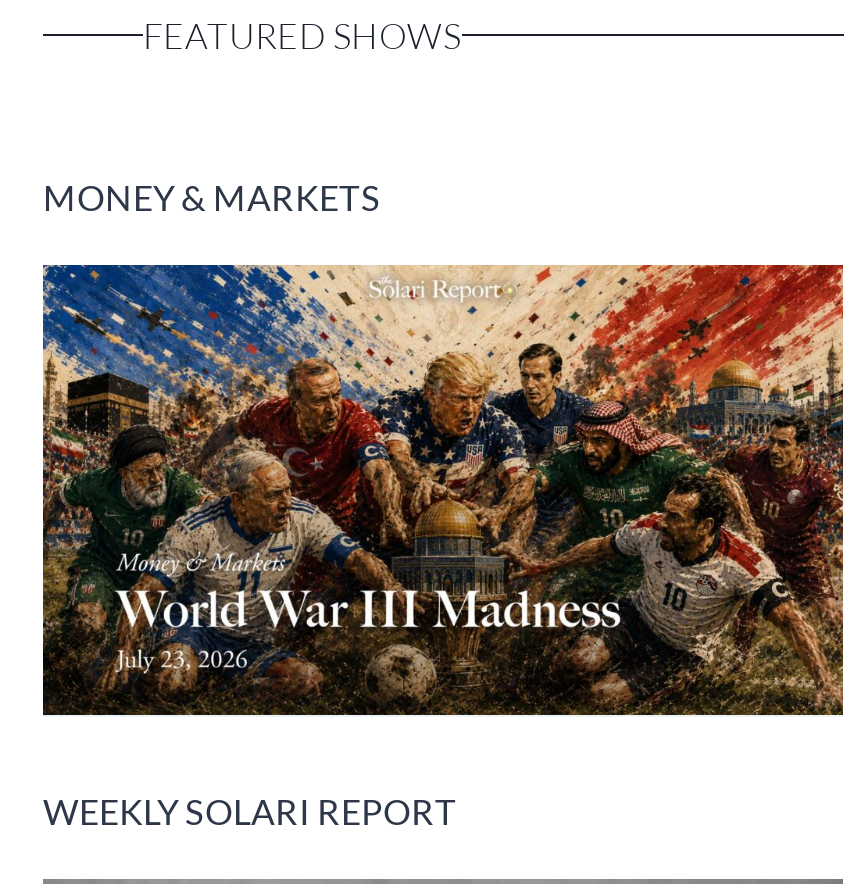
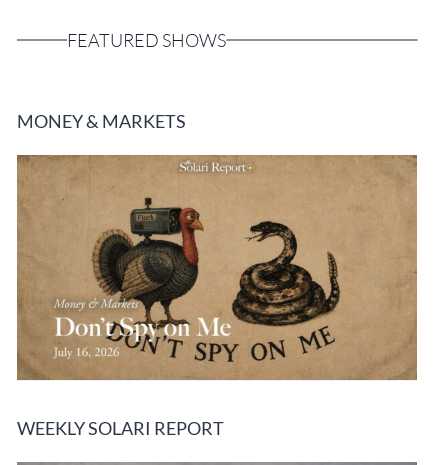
- [image]
+ [image]
